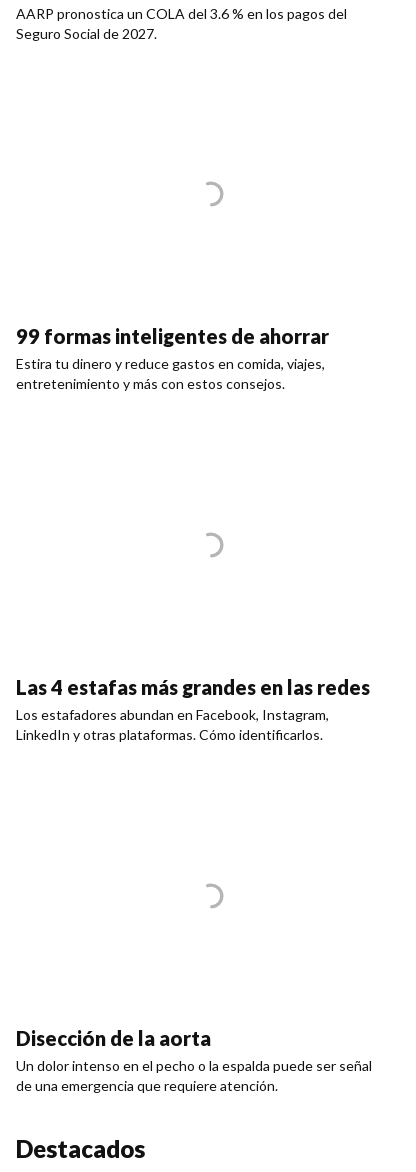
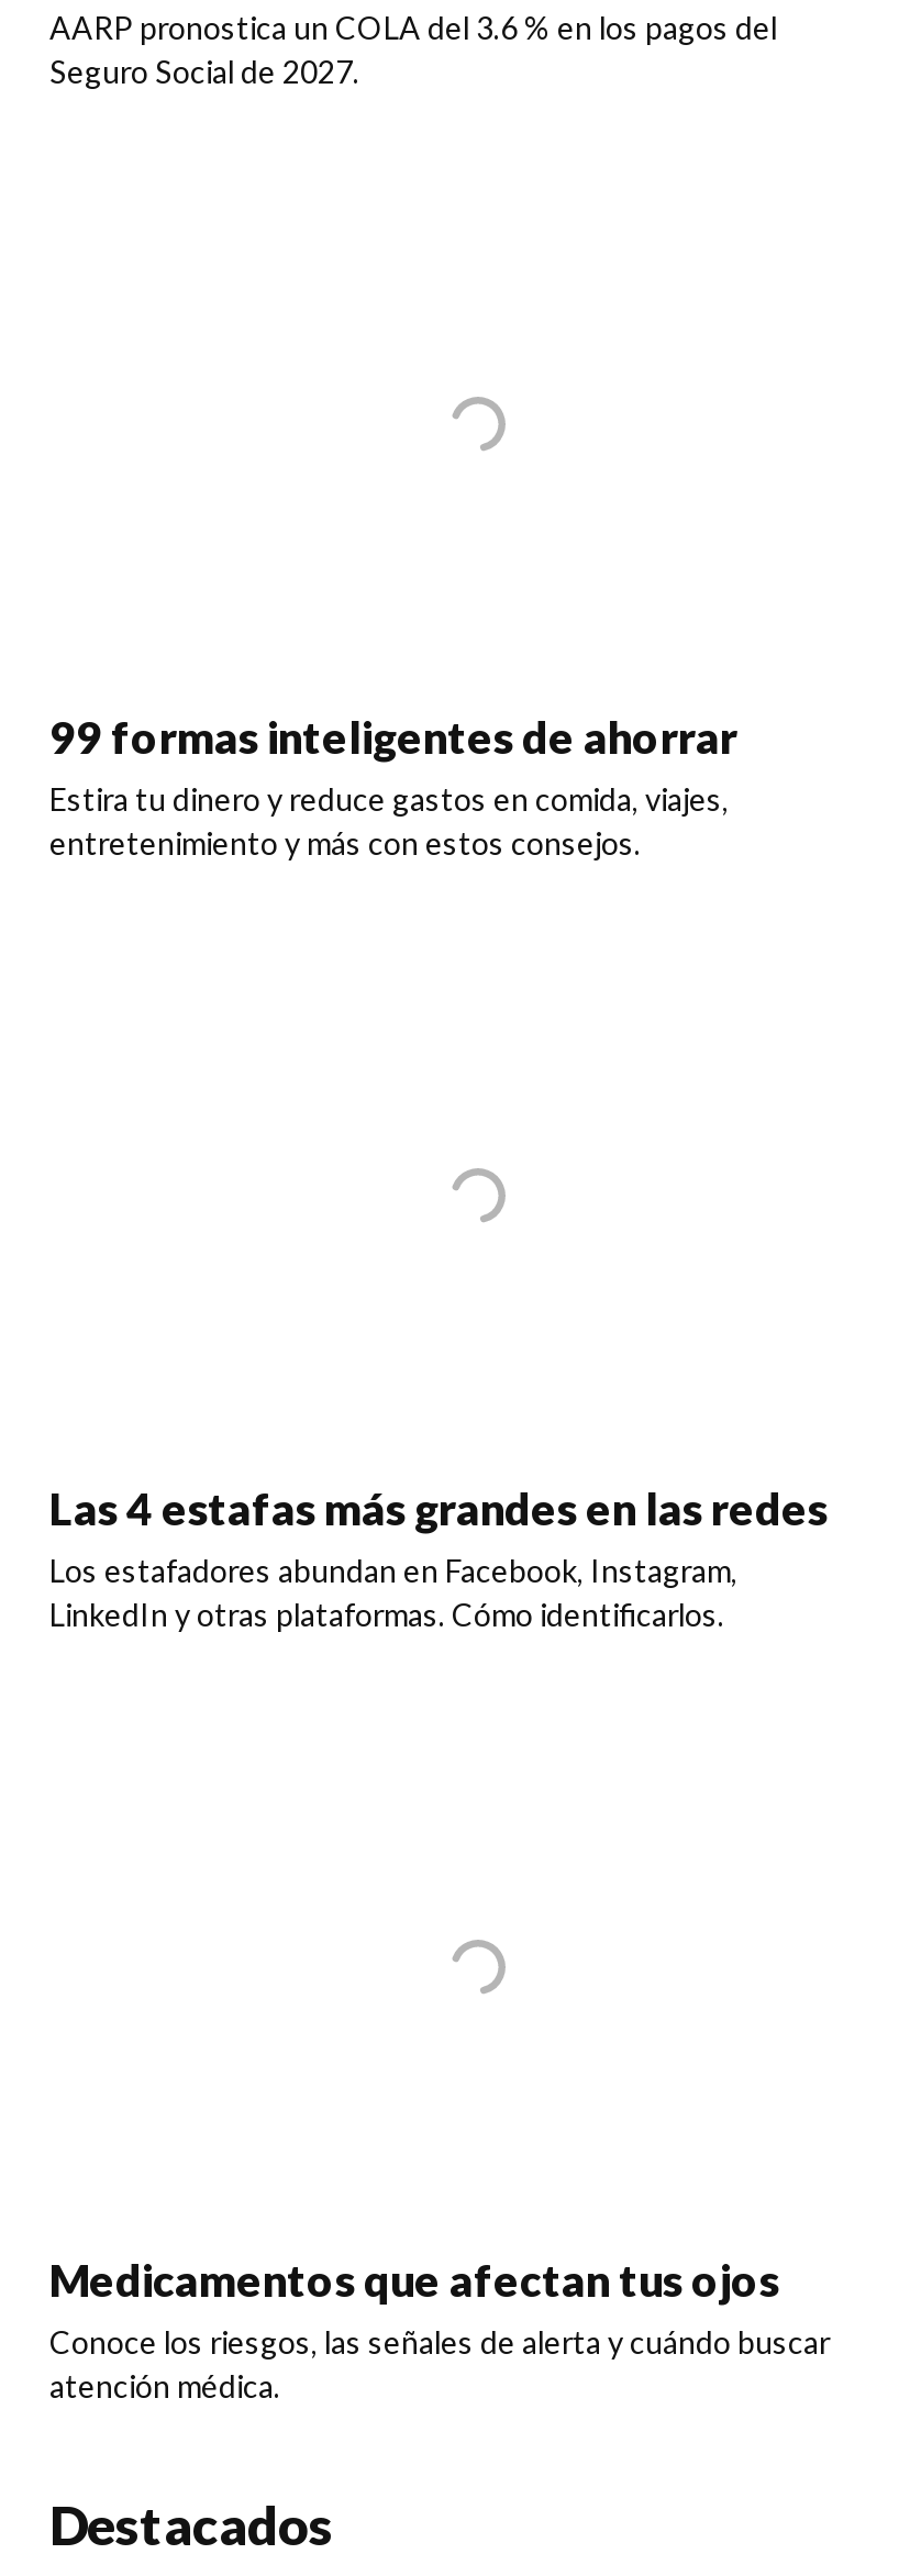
- Disección de la aorta
- Un dolor intenso en el pecho o la espalda puede ser señal
- de una emergencia que requiere atención.
+ Medicamentos que afectan tus ojos
+ Conoce los riesgos, las señales de alerta y cuándo buscar
+ atención médica.
